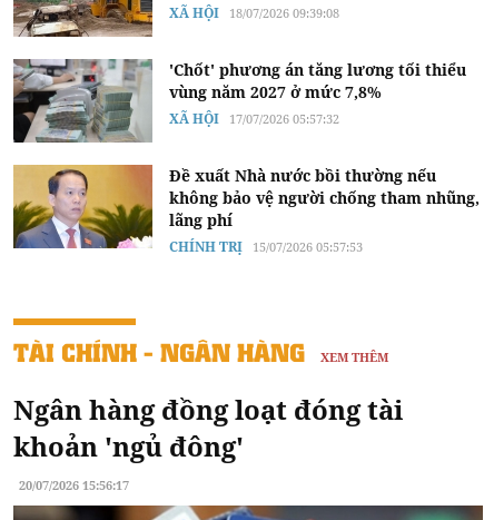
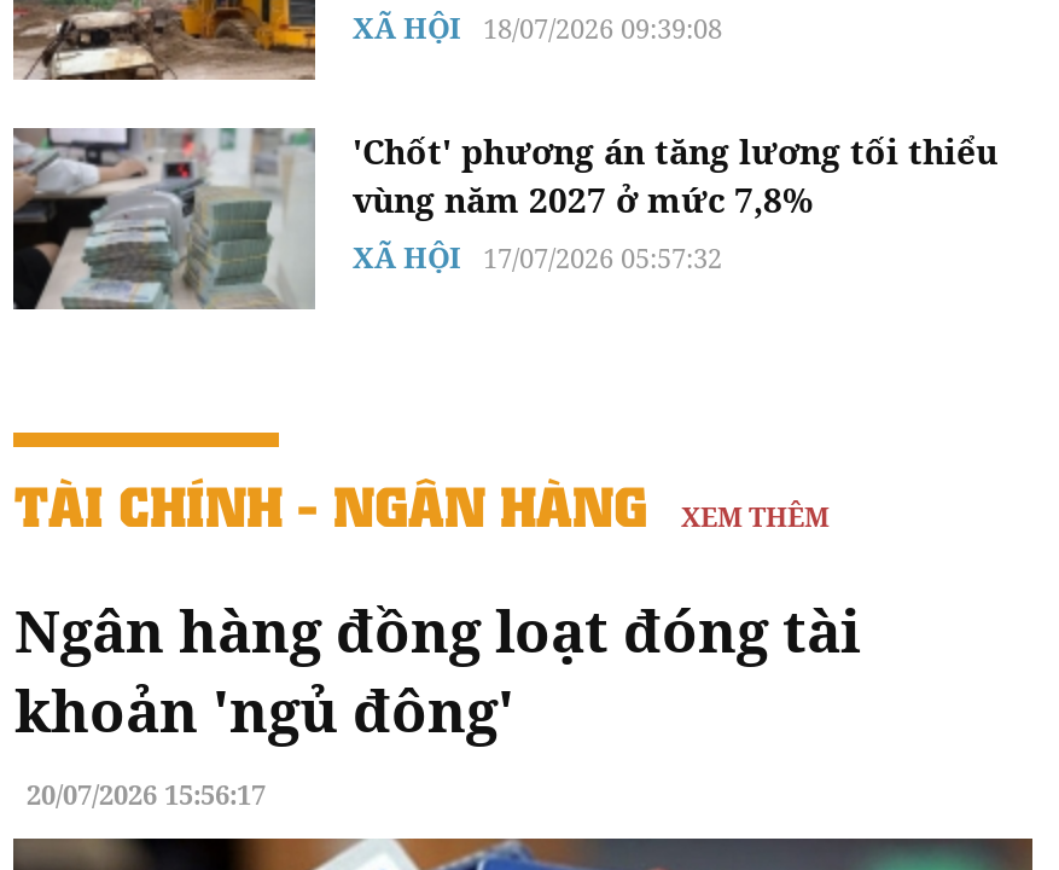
- [image]
- Đề xuất Nhà nước bồi thường nếu
- không bảo vệ người chống tham nhũng,
- lãng phí
- CHÍNH TRỊ 15/07/2026 05:57:53
